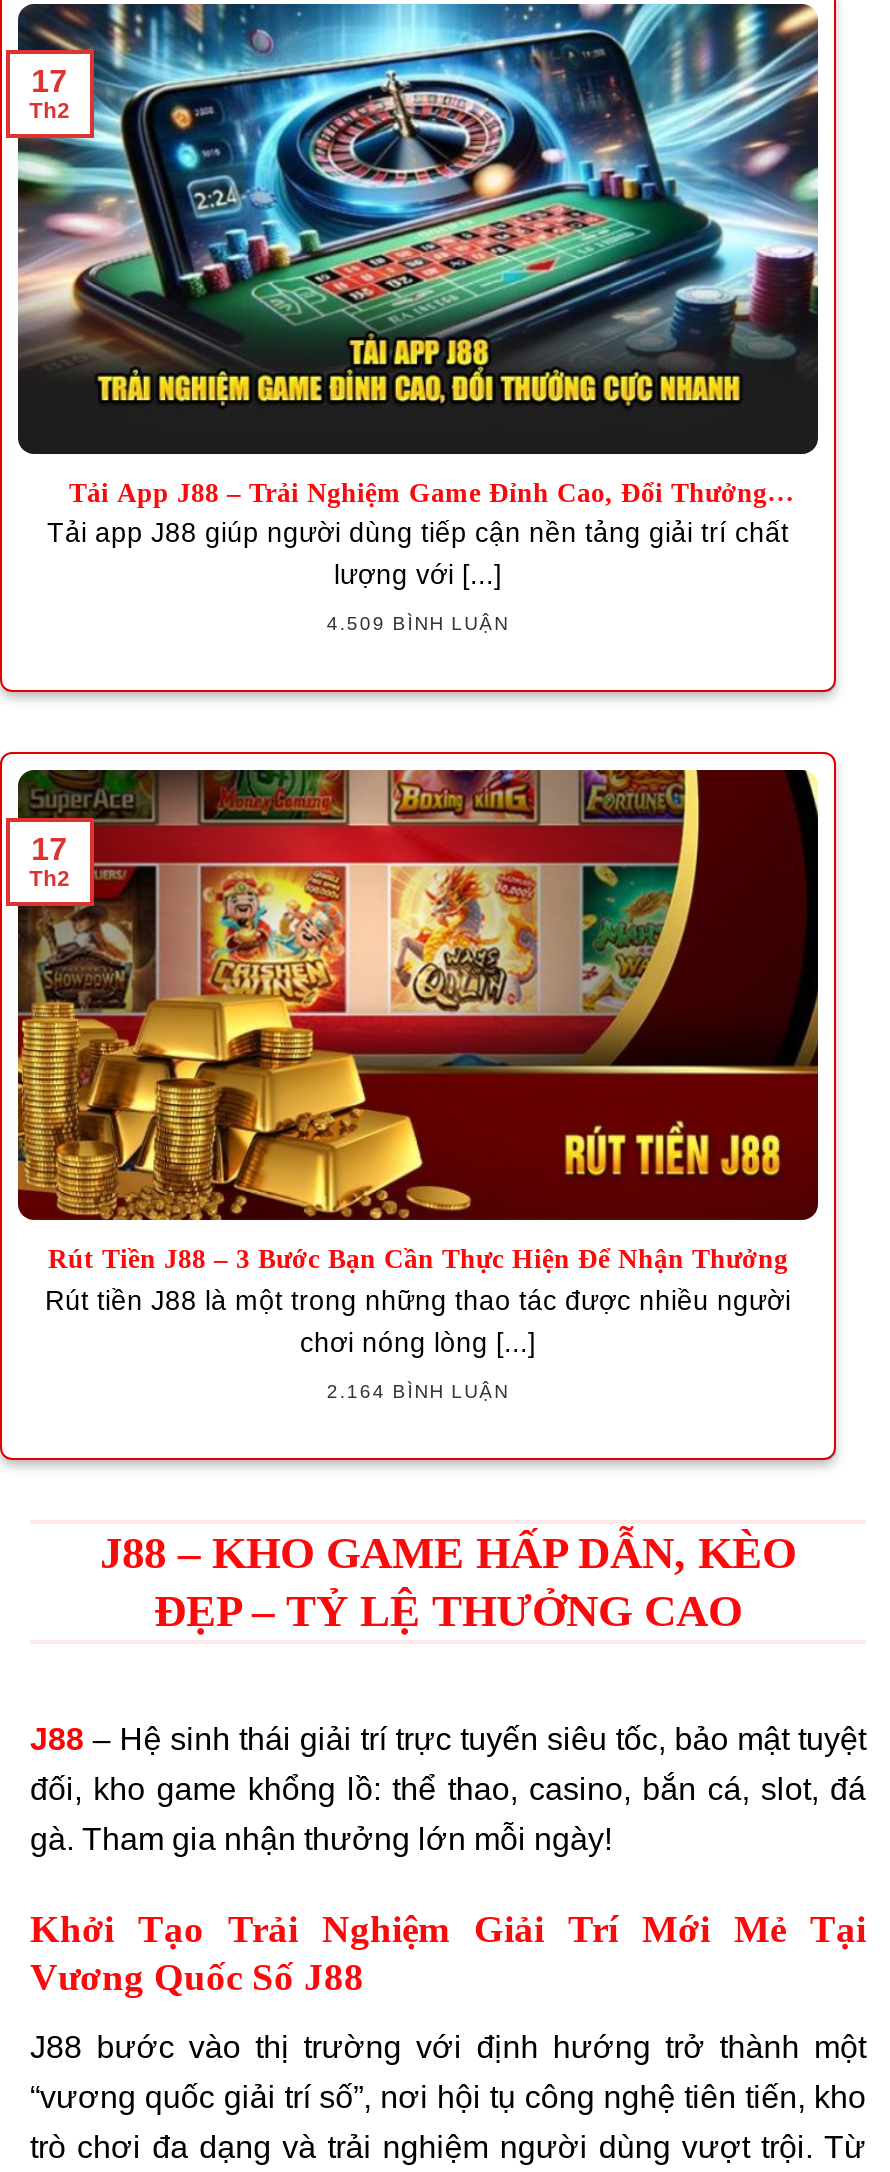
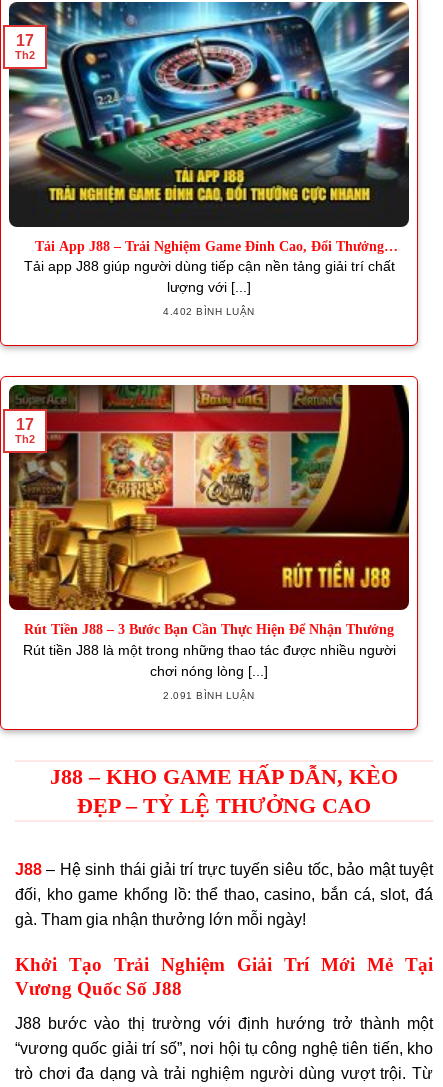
- 4.509 BÌNH LUẬN
+ 4.402 BÌNH LUẬN

- 2.164 BÌNH LUẬN
+ 2.091 BÌNH LUẬN
